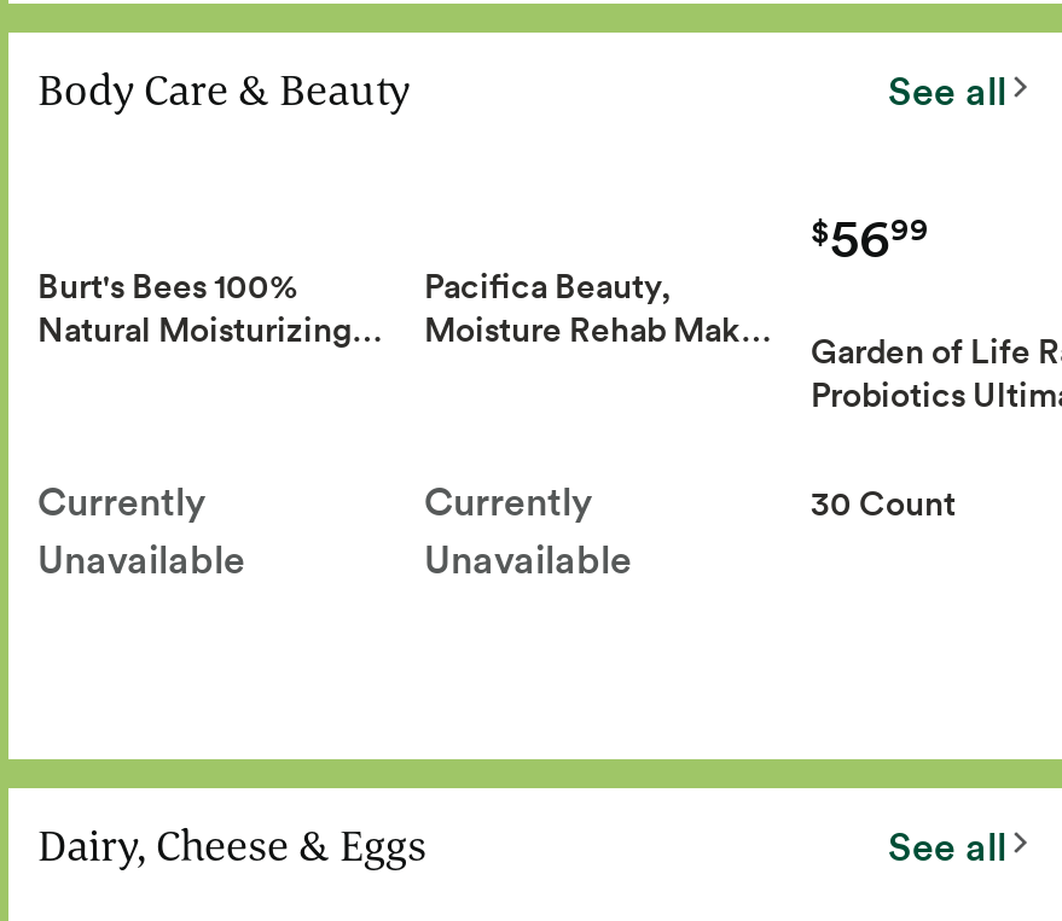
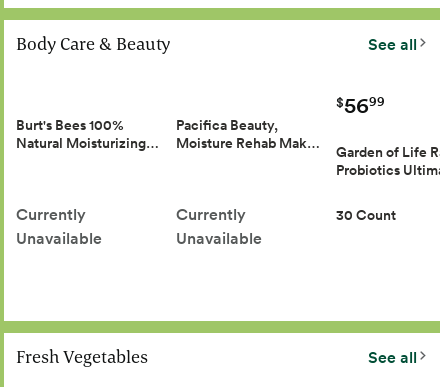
- Dairy, Cheese & Eggs
+ Fresh Vegetables
